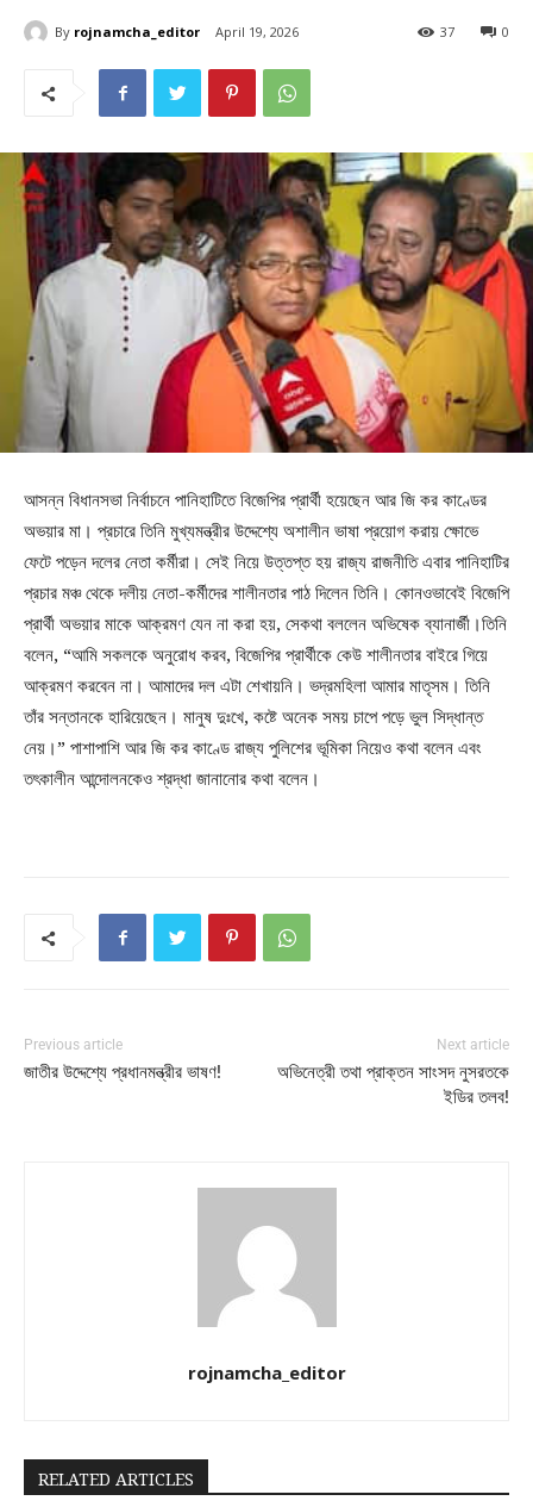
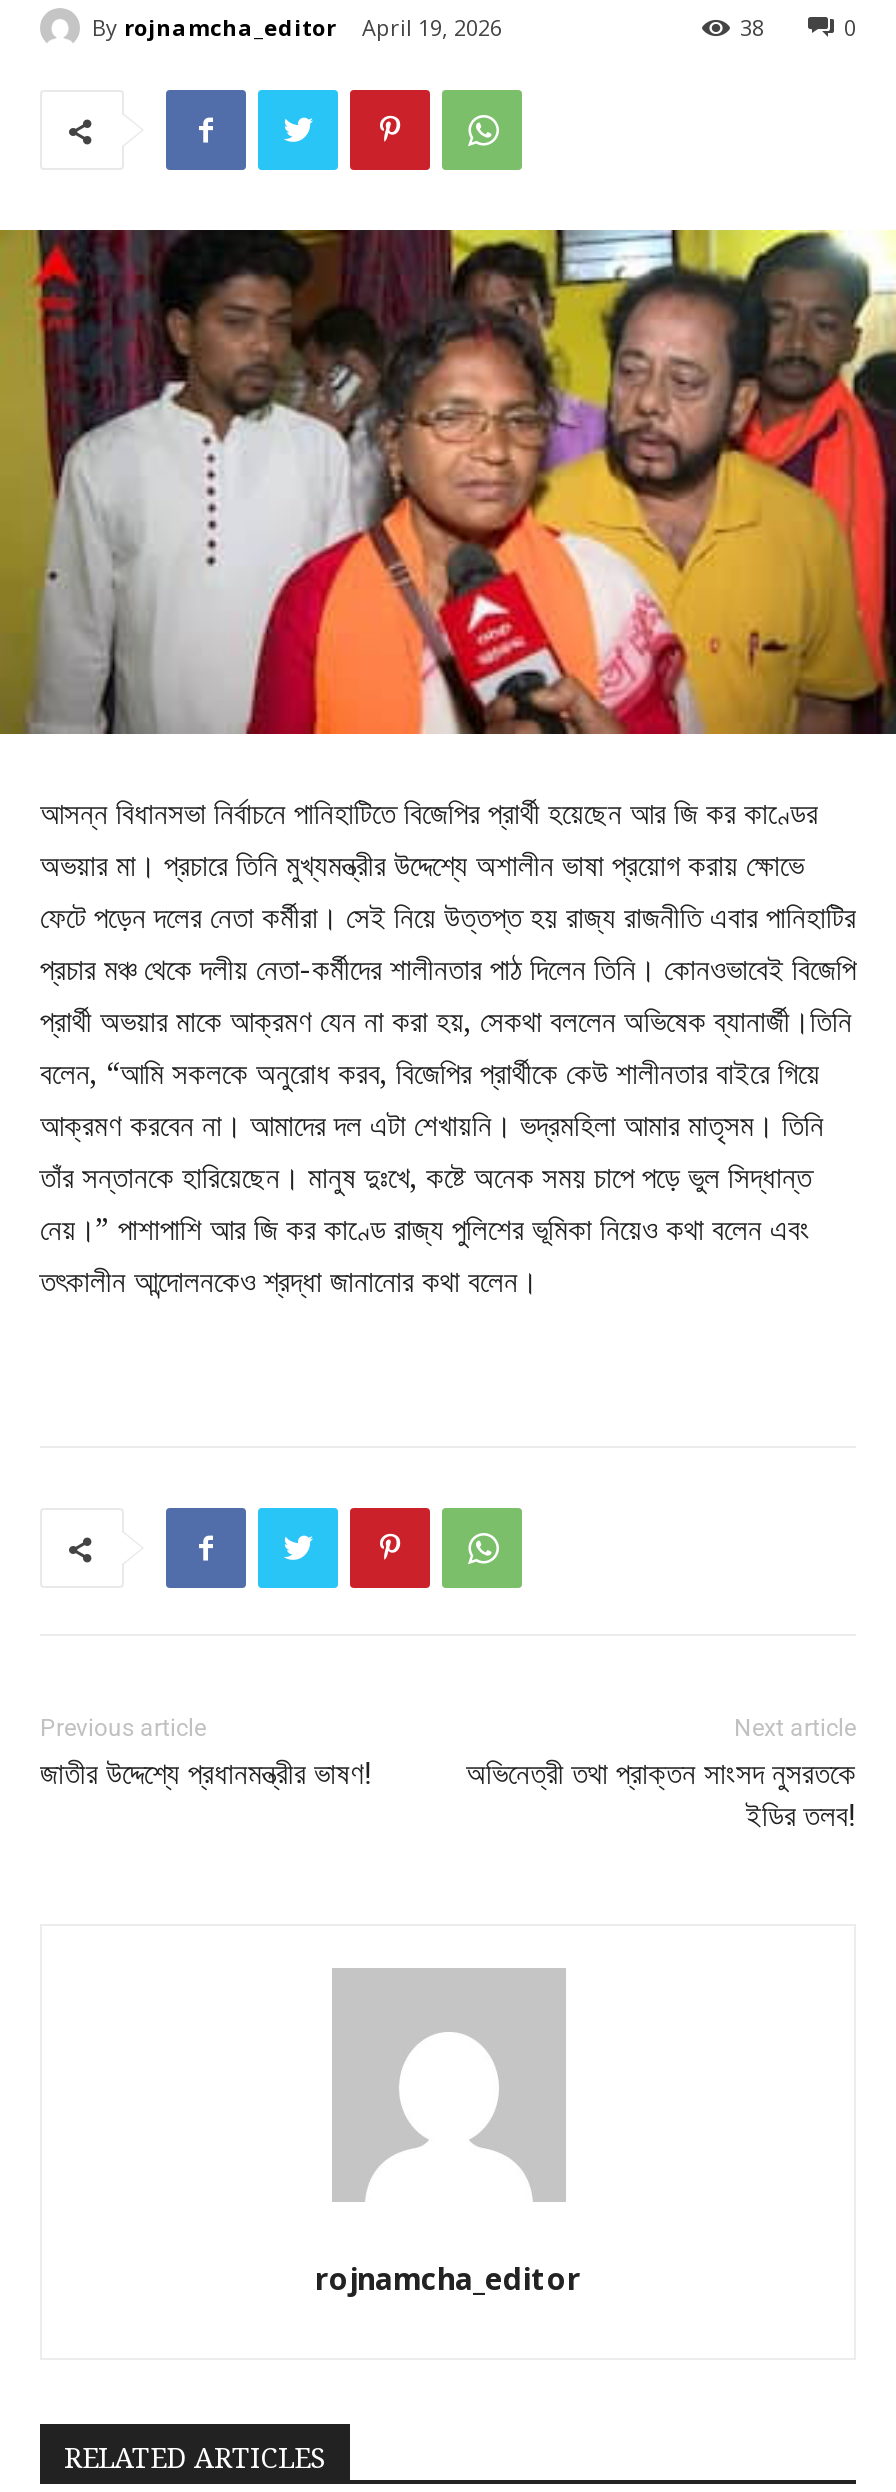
- 37
+ 38
